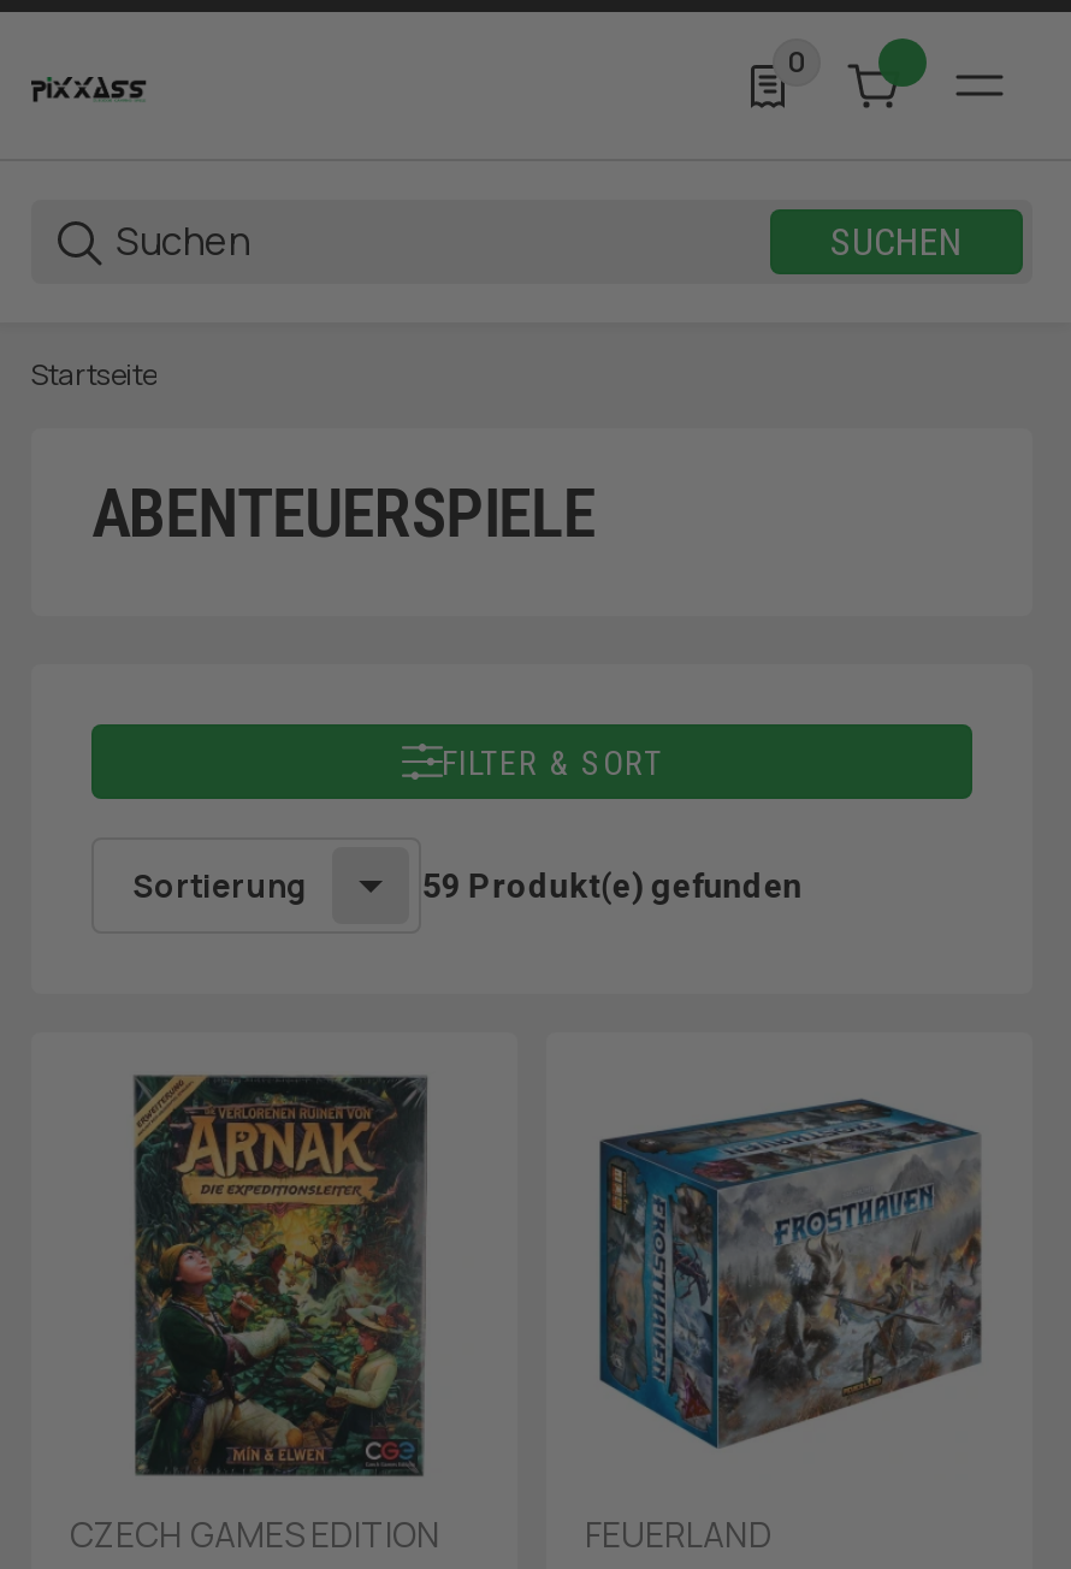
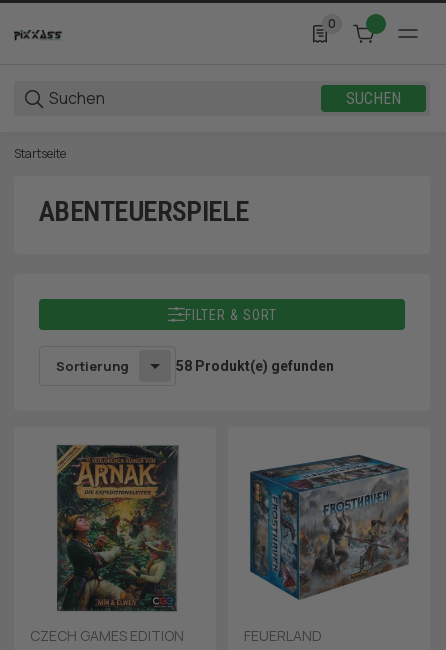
- 59 Produkt(e) gefunden
+ 58 Produkt(e) gefunden
